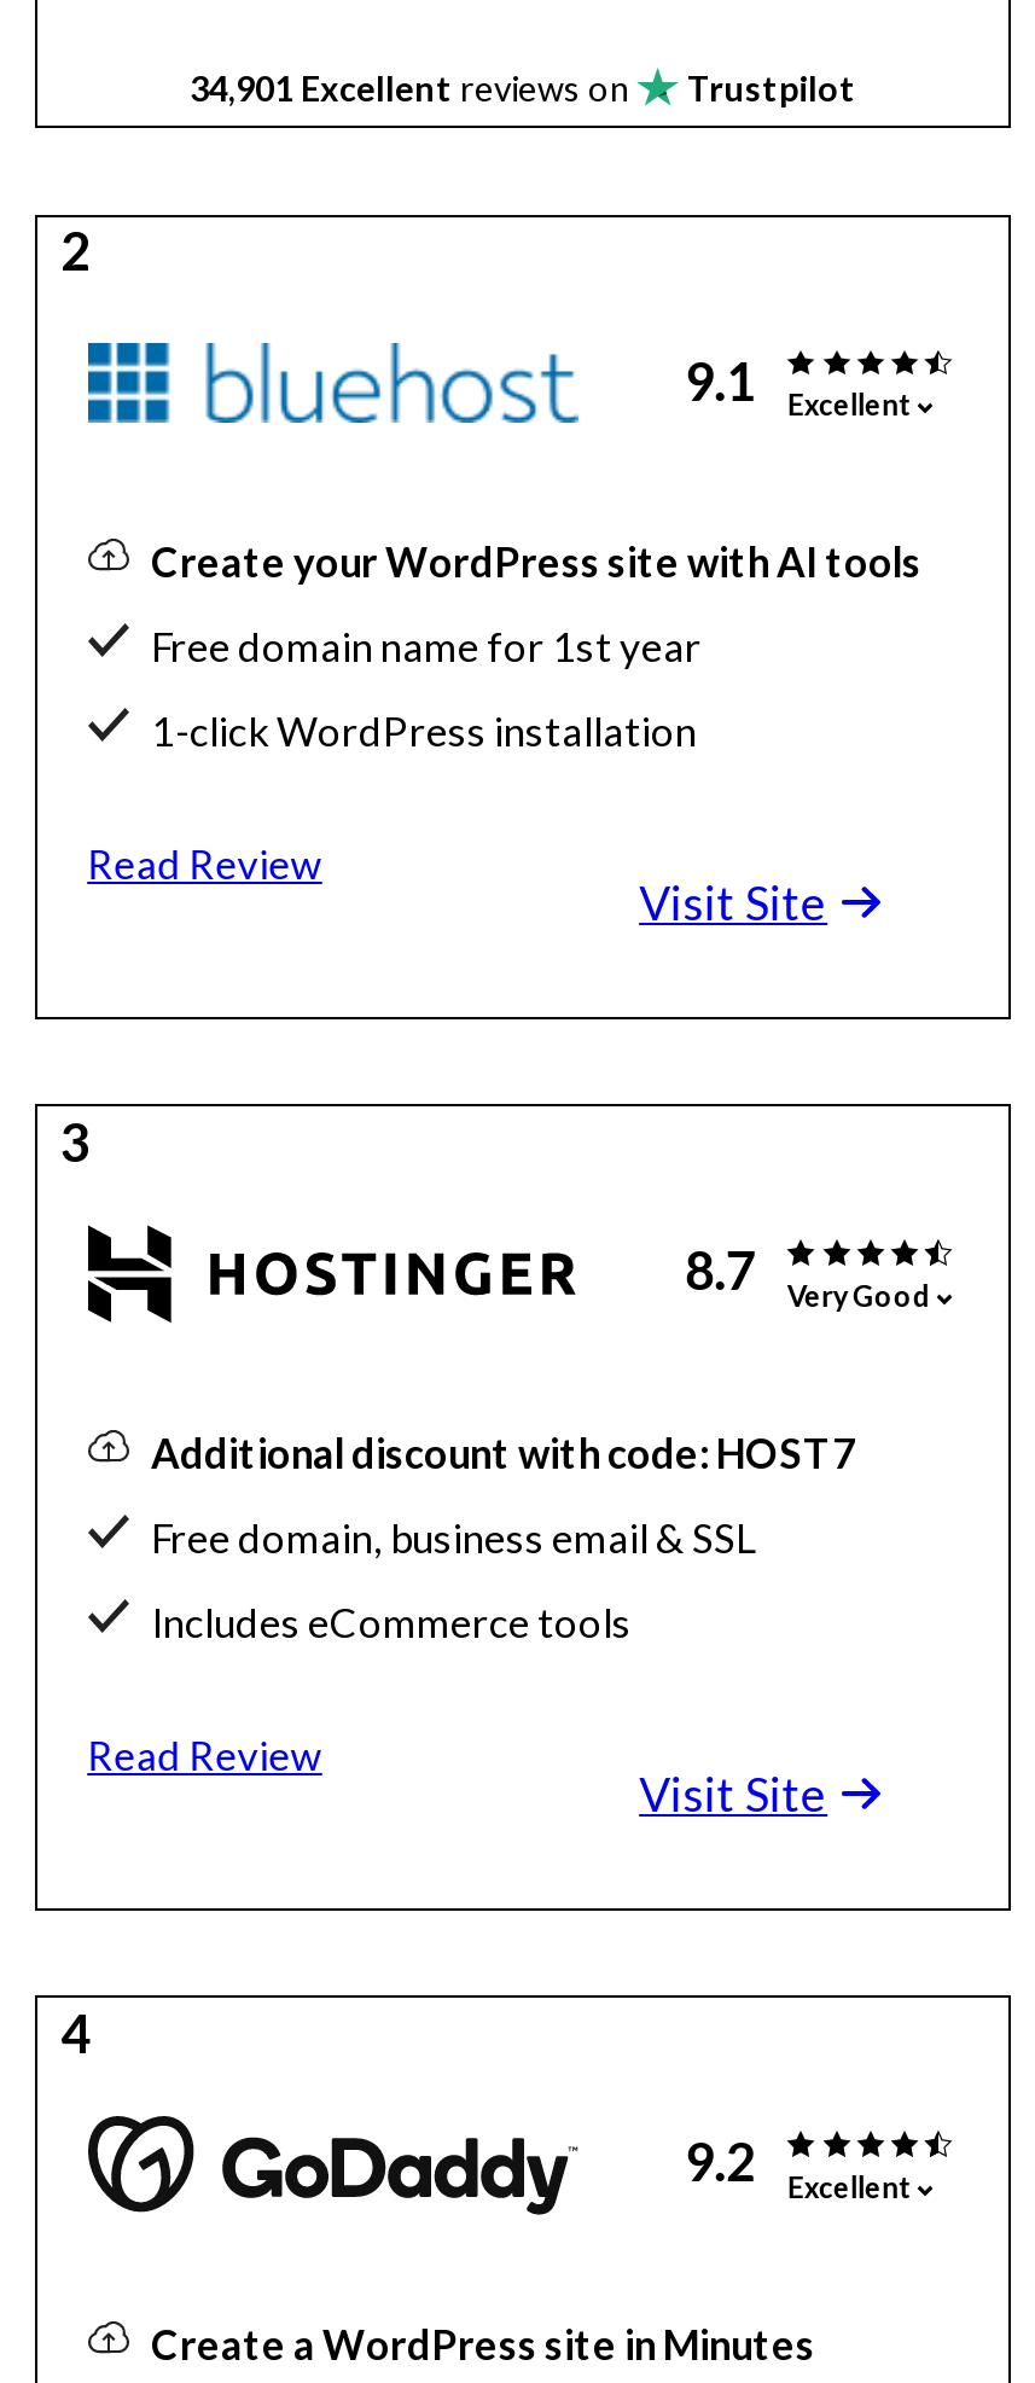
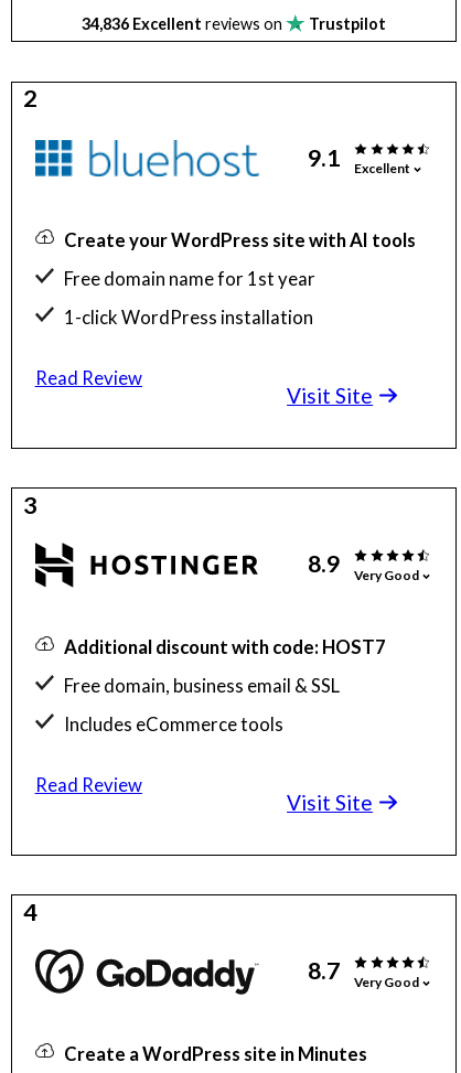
- 34,901 Excellent reviews on
+ 34,836 Excellent reviews on

- 8.7 Very Good
+ 8.9 Very Good

- 9.2
- Excellent
+ 8.7
+ Very Good
